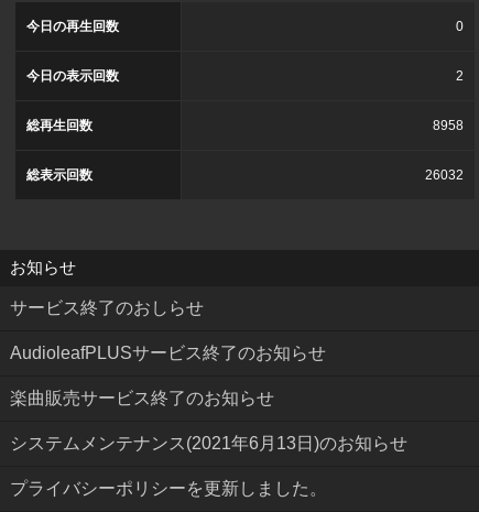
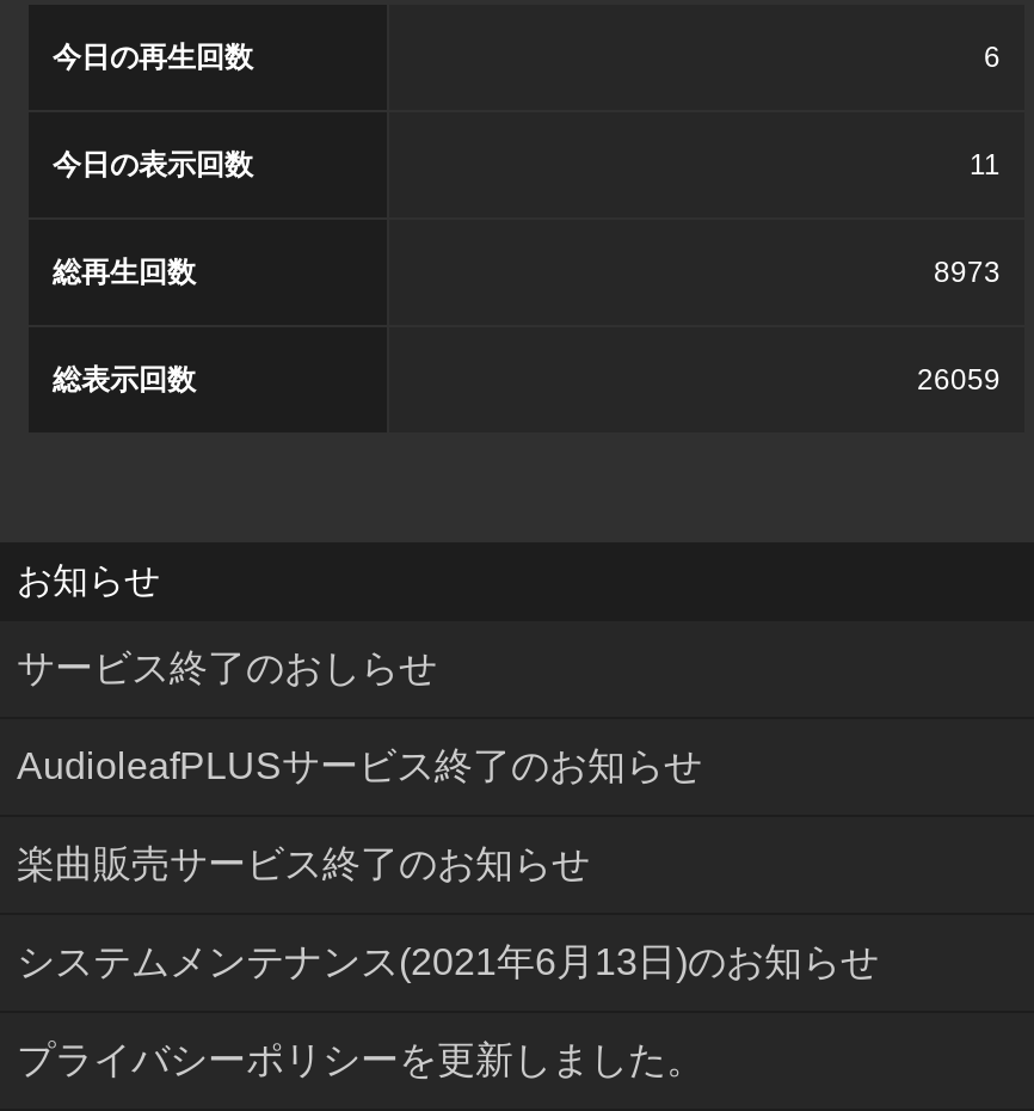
- 0
+ 6

- 2
+ 11

- 8958
+ 8973

- 26032
+ 26059
